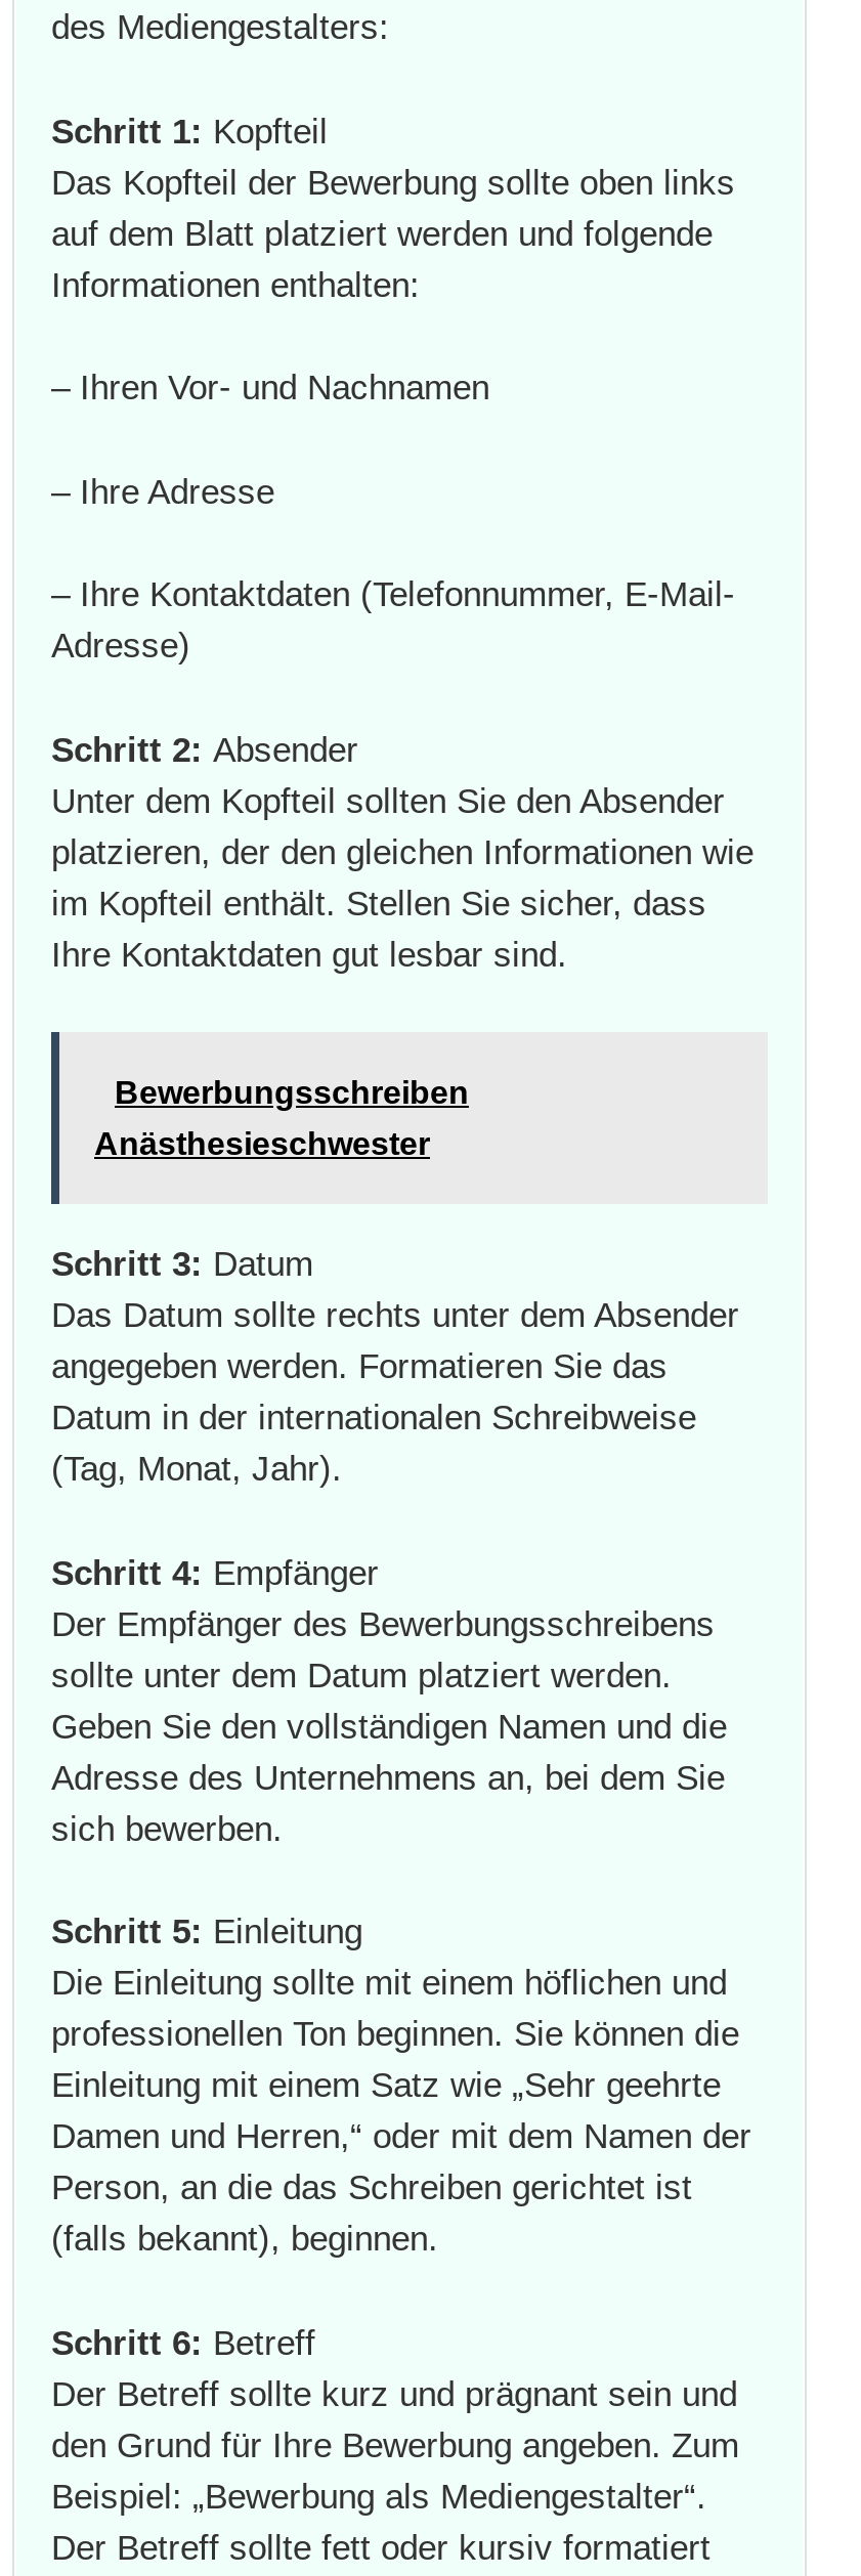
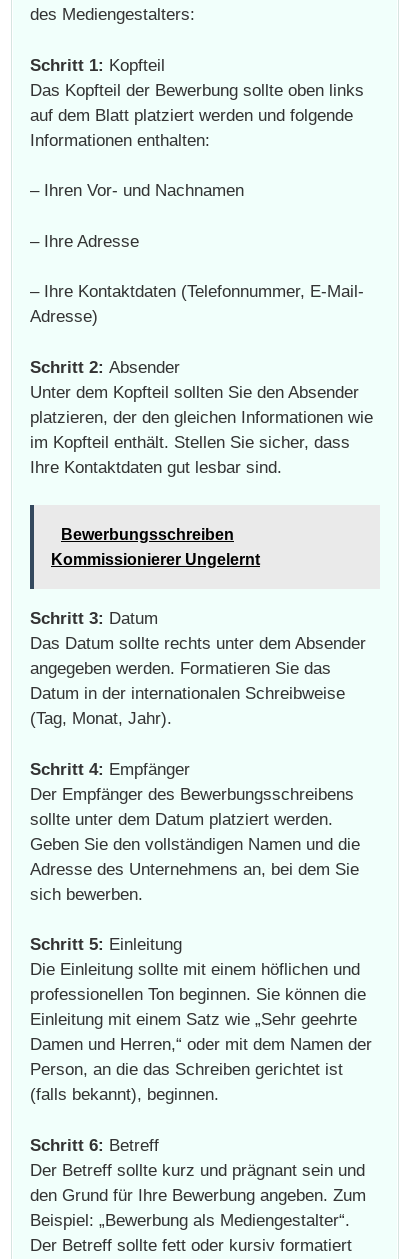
- Anästhesieschwester
+ Kommissionierer Ungelernt
